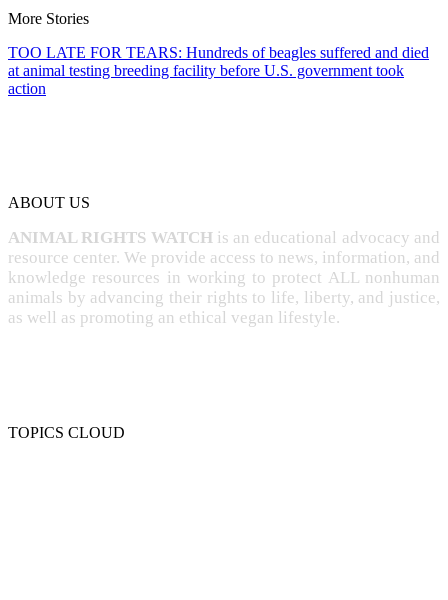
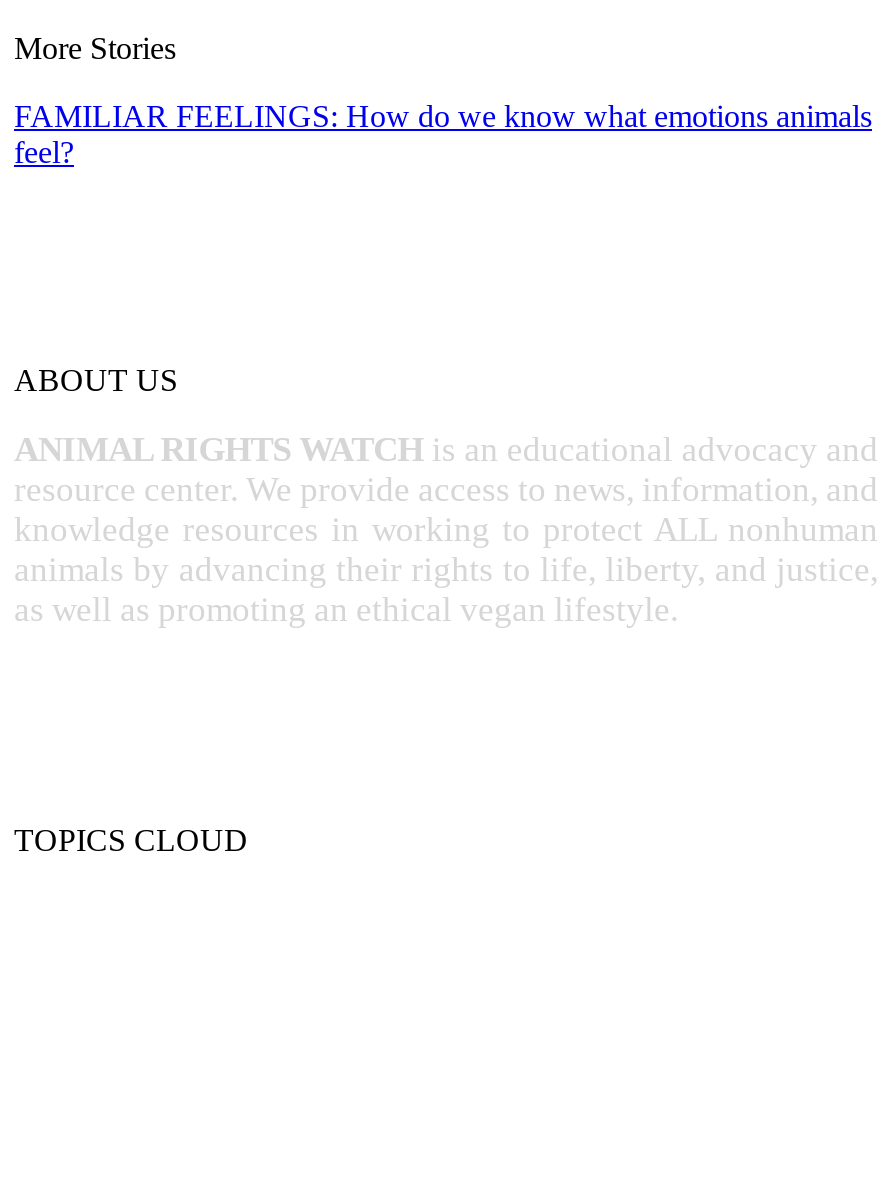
- TOO LATE FOR TEARS: Hundreds of beagles suffered and died
- at animal testing breeding facility before U.S. government took
- action
+ FAMILIAR FEELINGS: How do we know what emotions animals
+ feel?
